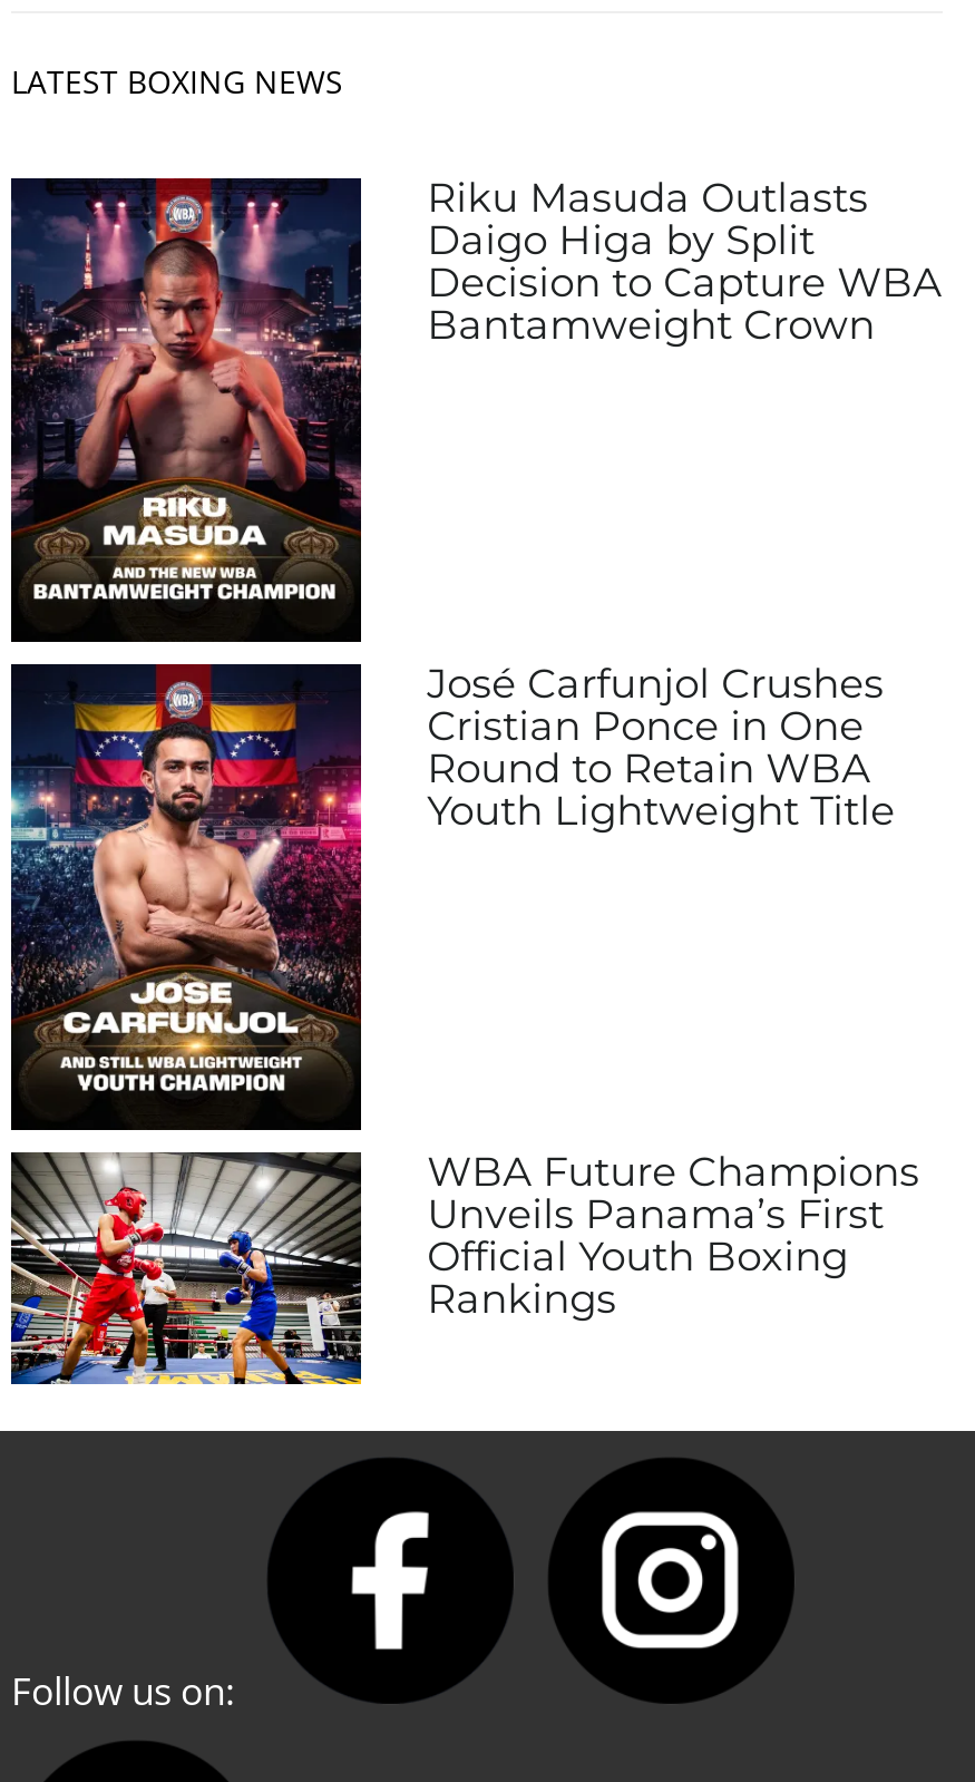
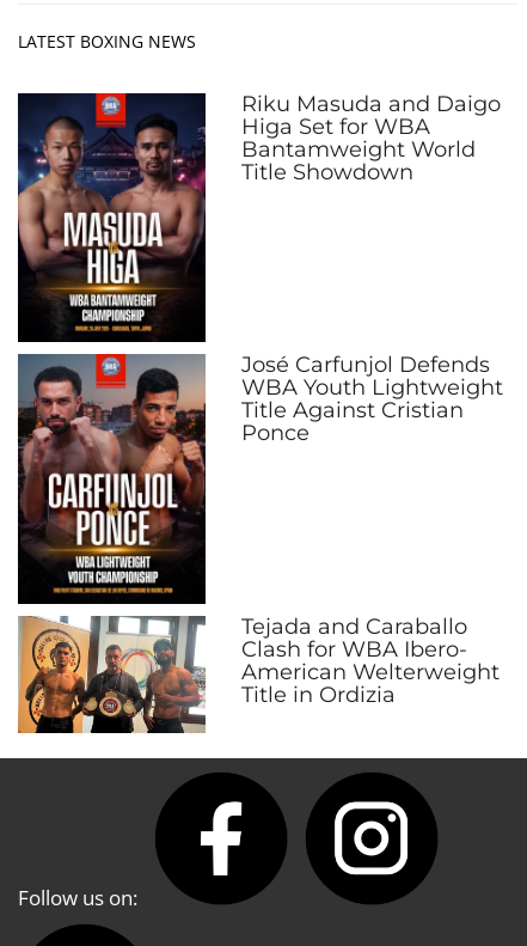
- [image]
- Riku Masuda Outlasts
- Daigo Higa by Split
- Decision to Capture WBA
- Bantamweight Crown
+ [image]
+ Riku Masuda and Daigo
+ Higa Set for WBA
+ Bantamweight World
+ Title Showdown

- [image]
- José Carfunjol Crushes
- Cristian Ponce in One
- Round to Retain WBA
- Youth Lightweight Title
+ [image]
+ José Carfunjol Defends
+ WBA Youth Lightweight
+ Title Against Cristian
+ Ponce

- [image]
- WBA Future Champions
- Unveils Panama’s First
- Official Youth Boxing
- Rankings
+ [image]
+ Tejada and Caraballo
+ Clash for WBA Ibero-
+ American Welterweight
+ Title in Ordizia
